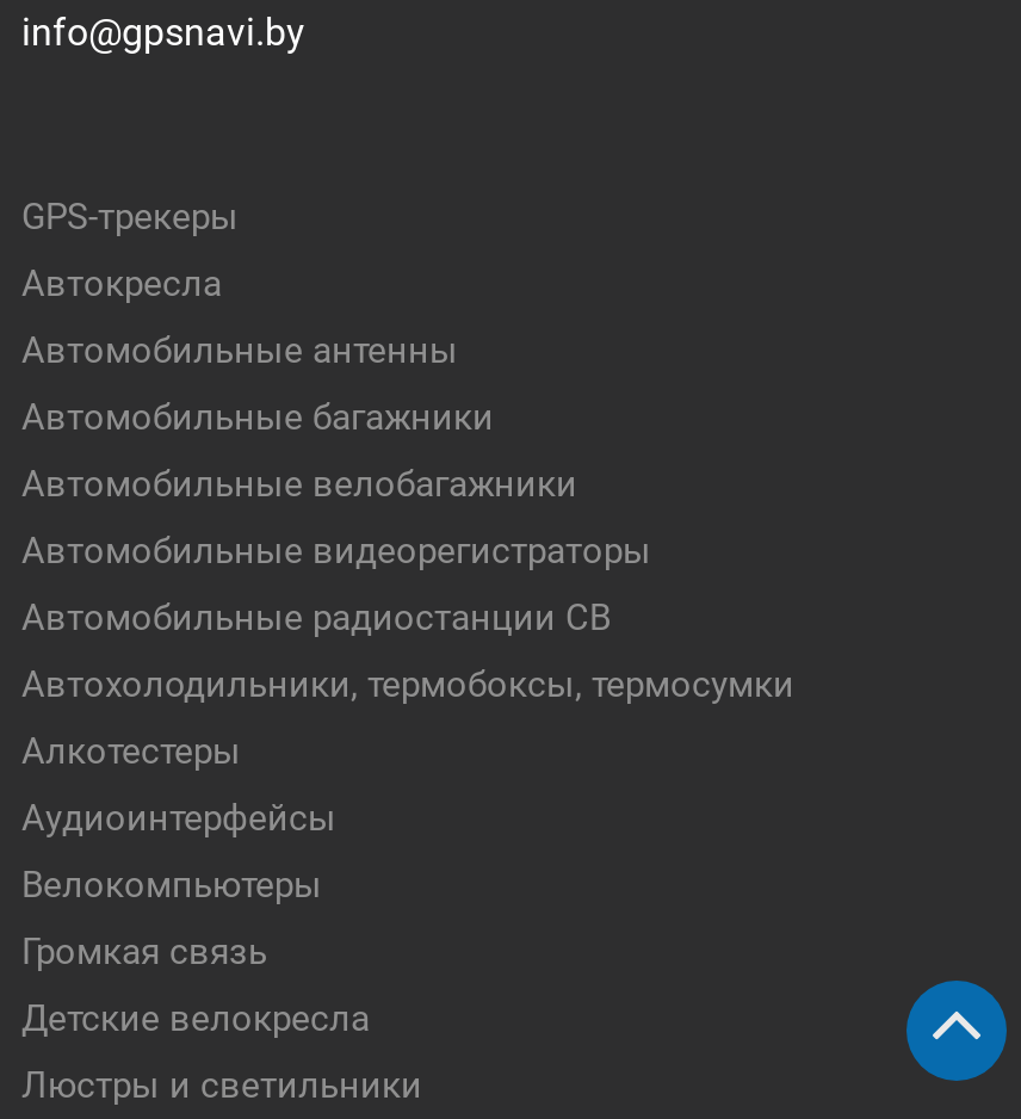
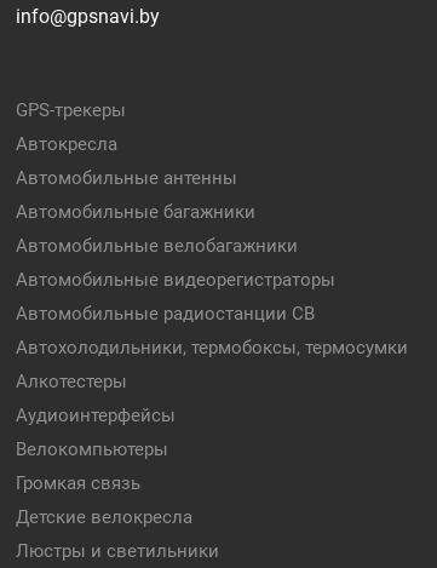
- [image]
